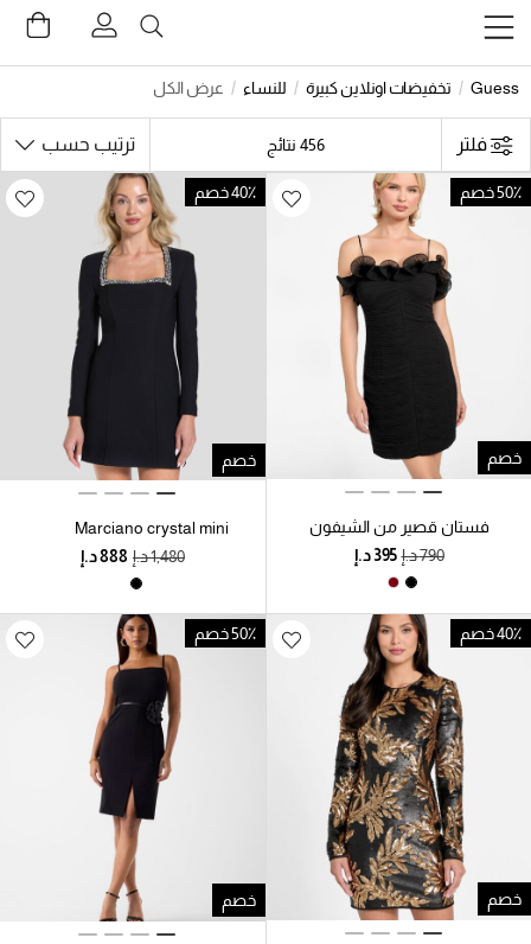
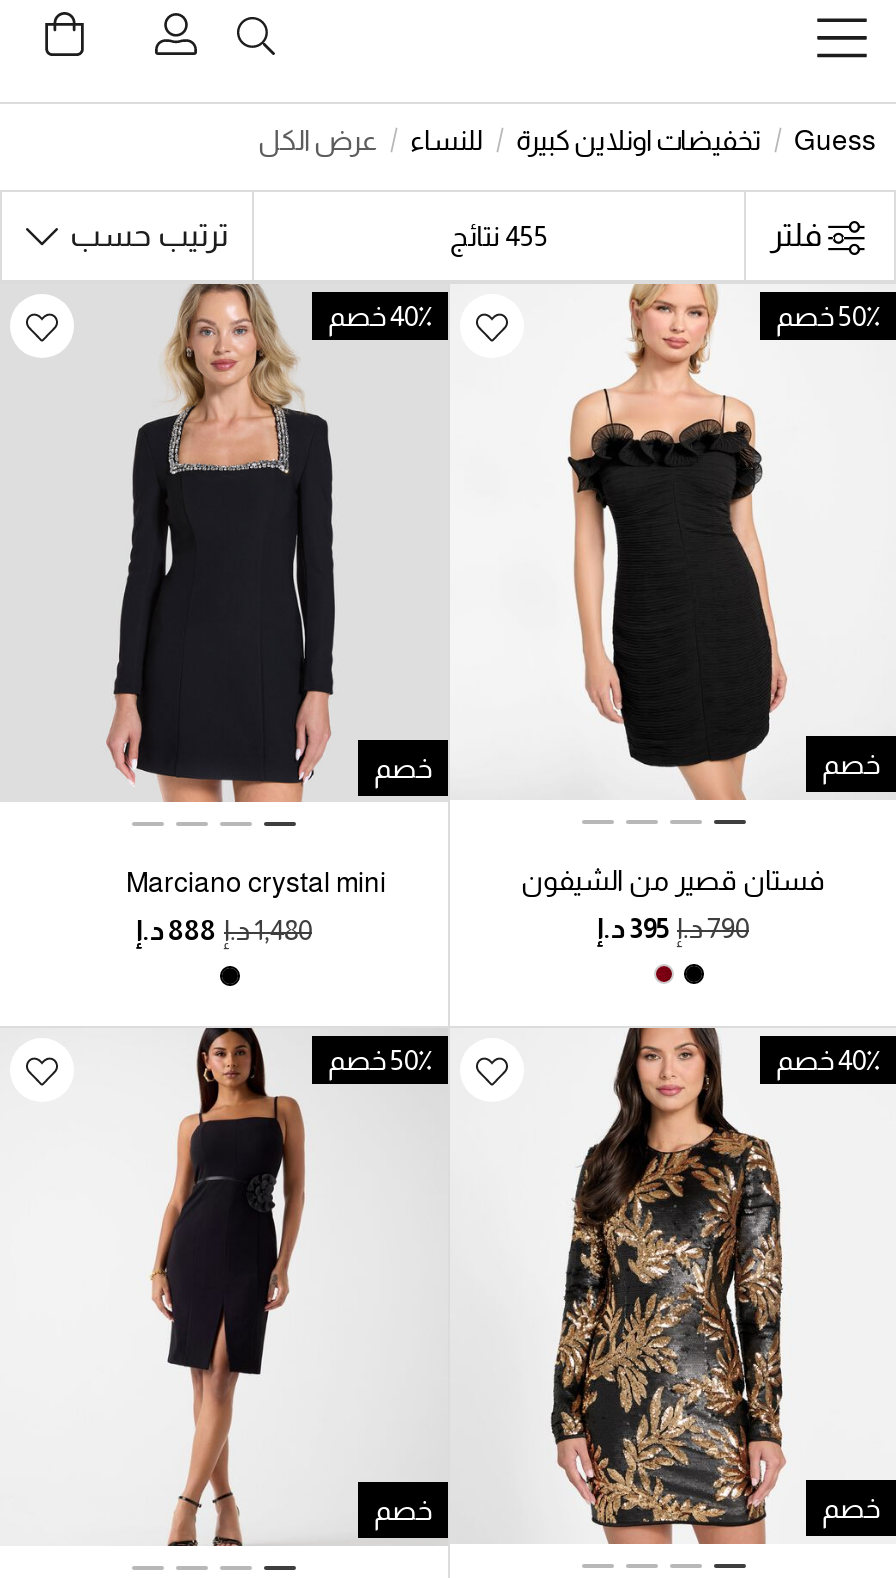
- 456 نتائج
+ 455 نتائج
